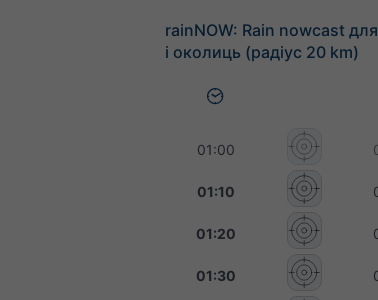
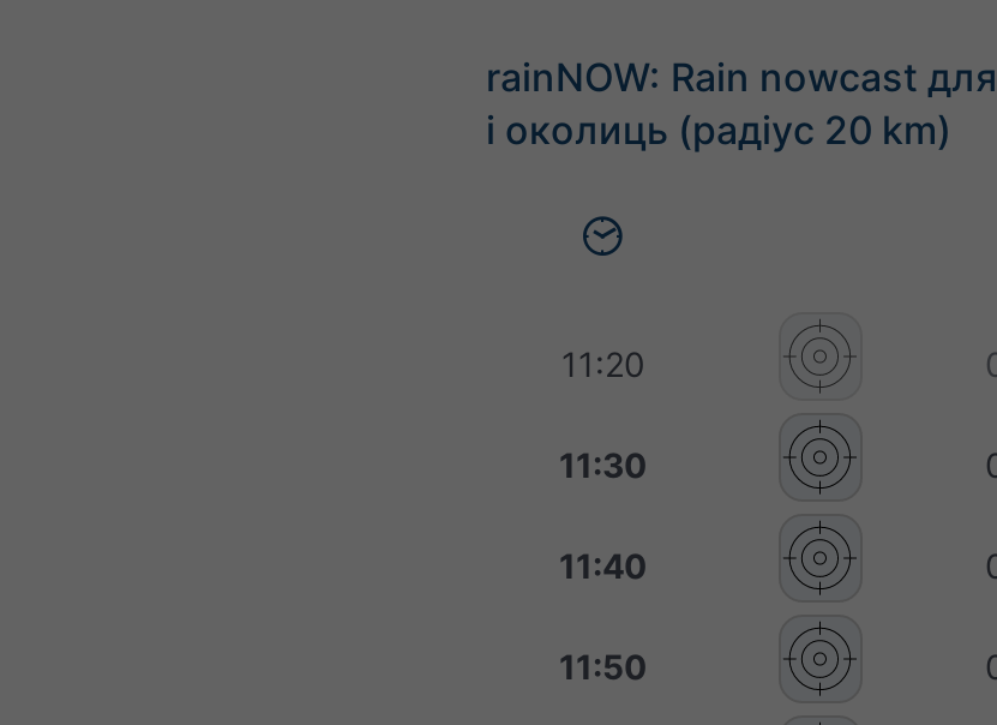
- 01:00
+ 11:20

- 01:10
+ 11:30

- 01:20
+ 11:40

- 01:30
+ 11:50
